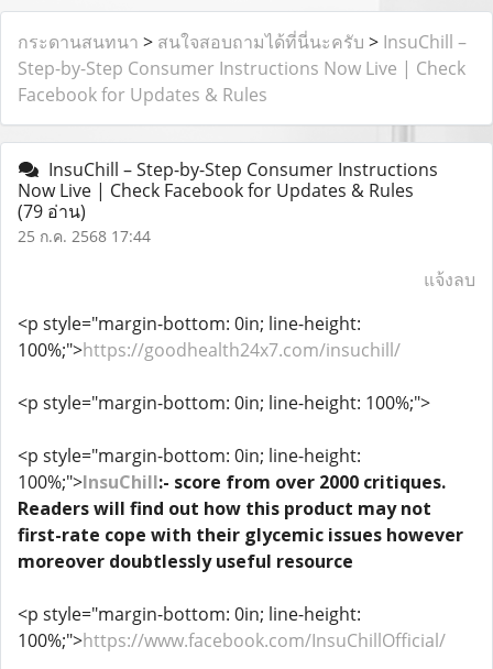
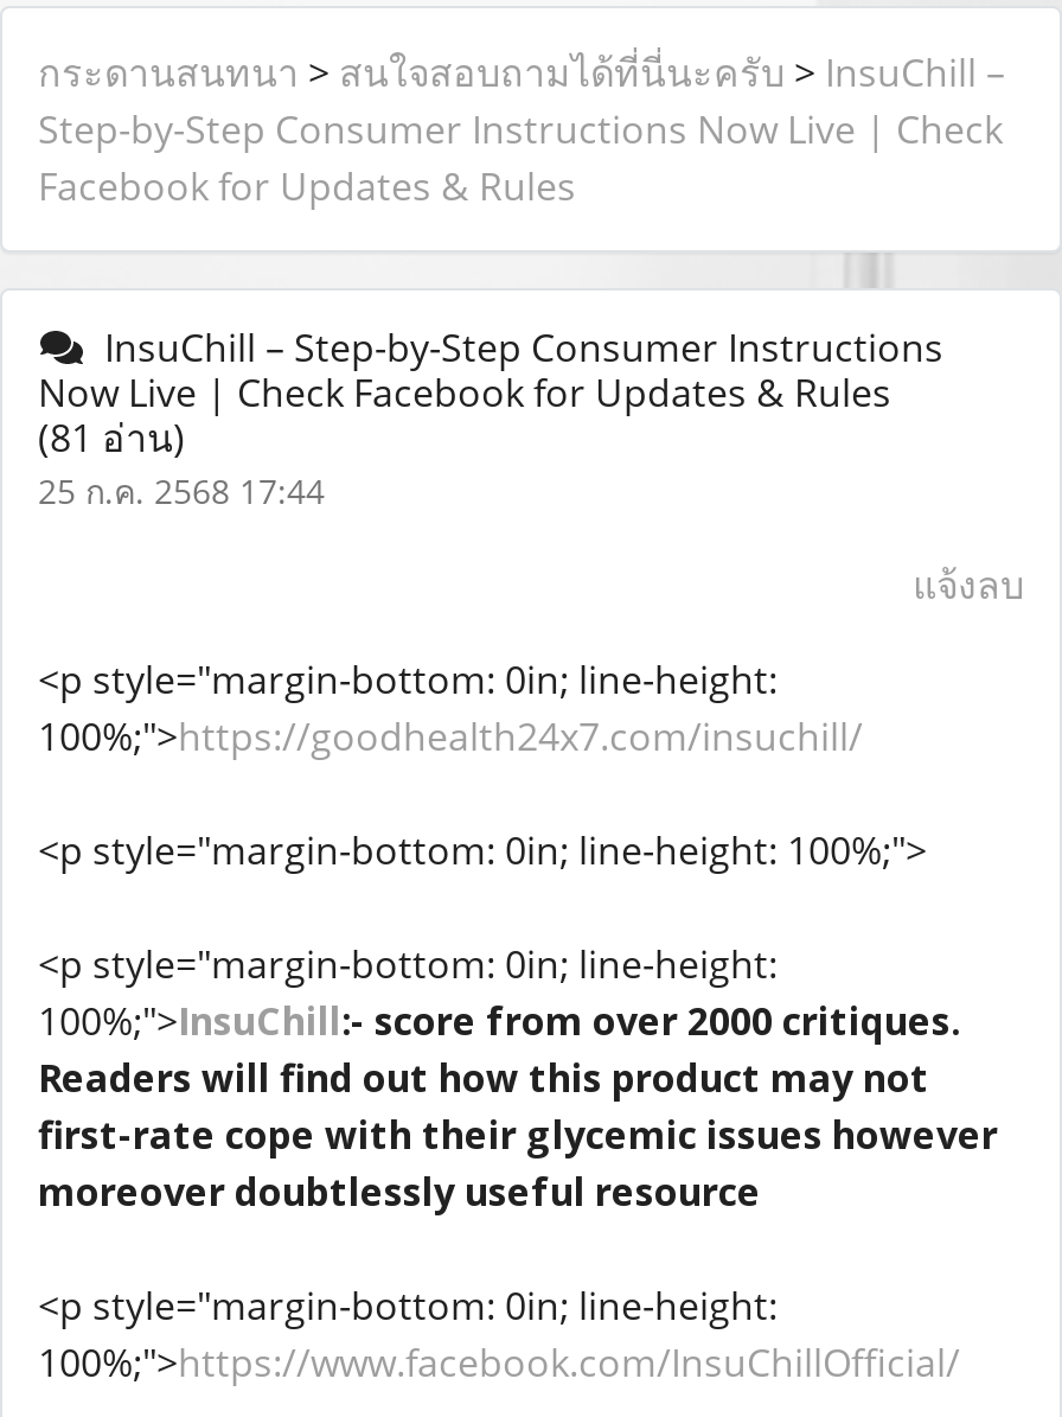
- (79 อ่าน)
+ (81 อ่าน)
